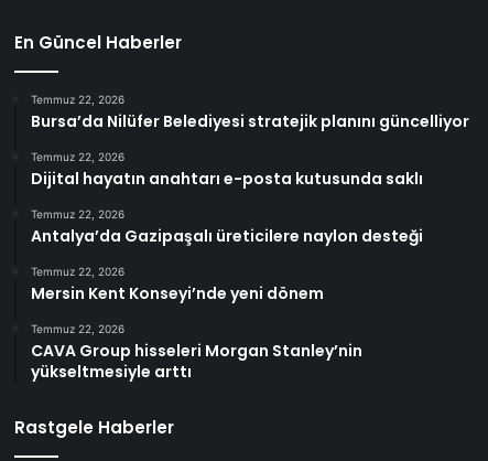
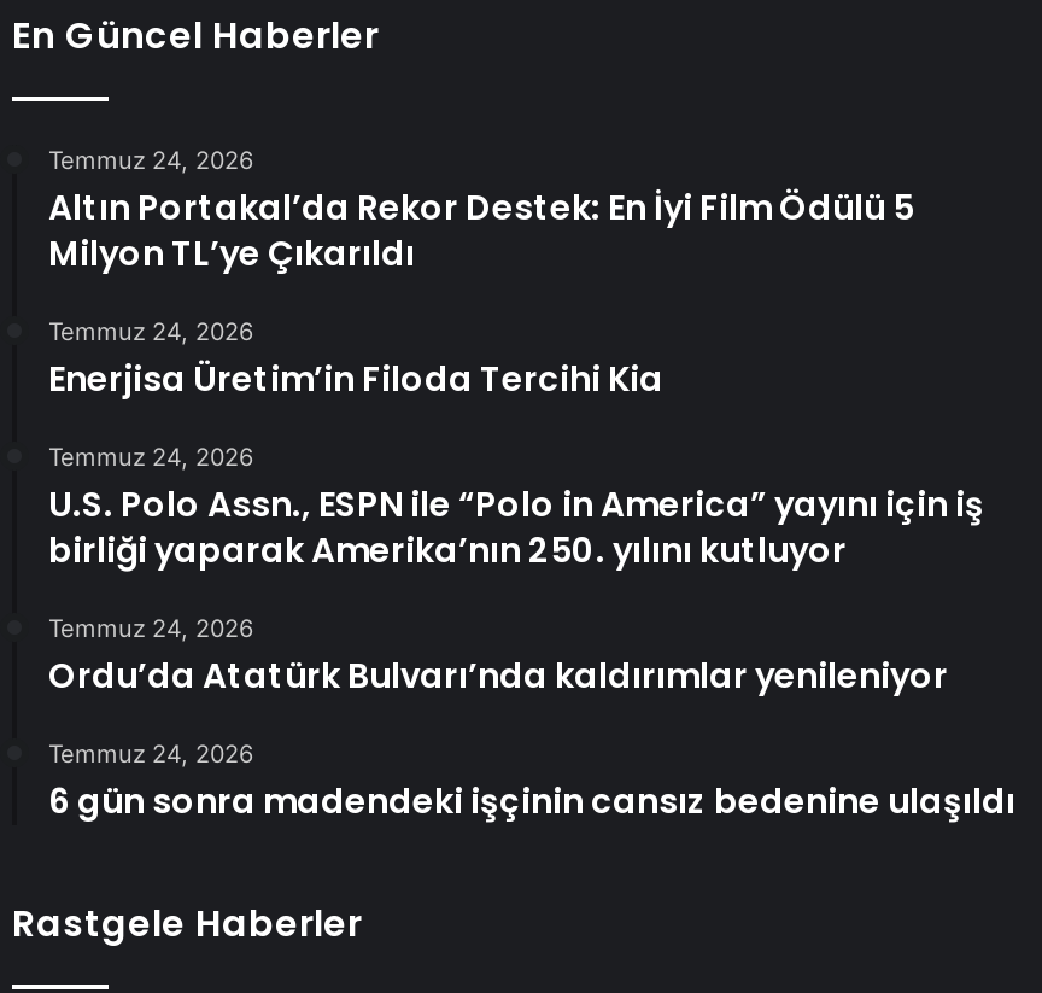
- Temmuz 22, 2026
- Bursa’da Nilüfer Belediyesi stratejik planını güncelliyor
+ Temmuz 24, 2026
+ Altın Portakal’da Rekor Destek: En İyi Film Ödülü 5
+ Milyon TL’ye Çıkarıldı

- Temmuz 22, 2026
- Dijital hayatın anahtarı e-posta kutusunda saklı
+ Temmuz 24, 2026
+ Enerjisa Üretim’in Filoda Tercihi Kia

- Temmuz 22, 2026
- Antalya’da Gazipaşalı üreticilere naylon desteği
+ Temmuz 24, 2026
+ U.S. Polo Assn., ESPN ile “Polo in America” yayını için iş
+ birliği yaparak Amerika’nın 250. yılını kutluyor

- Temmuz 22, 2026
- Mersin Kent Konseyi’nde yeni dönem
+ Temmuz 24, 2026
+ Ordu’da Atatürk Bulvarı’nda kaldırımlar yenileniyor

- Temmuz 22, 2026
- CAVA Group hisseleri Morgan Stanley’nin
- yükseltmesiyle arttı
+ Temmuz 24, 2026
+ 6 gün sonra madendeki işçinin cansız bedenine ulaşıldı
